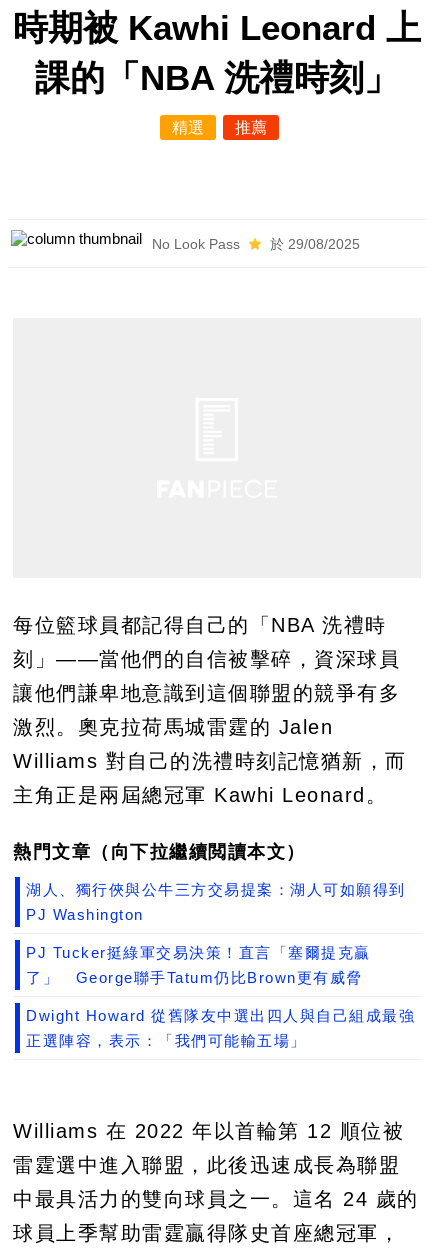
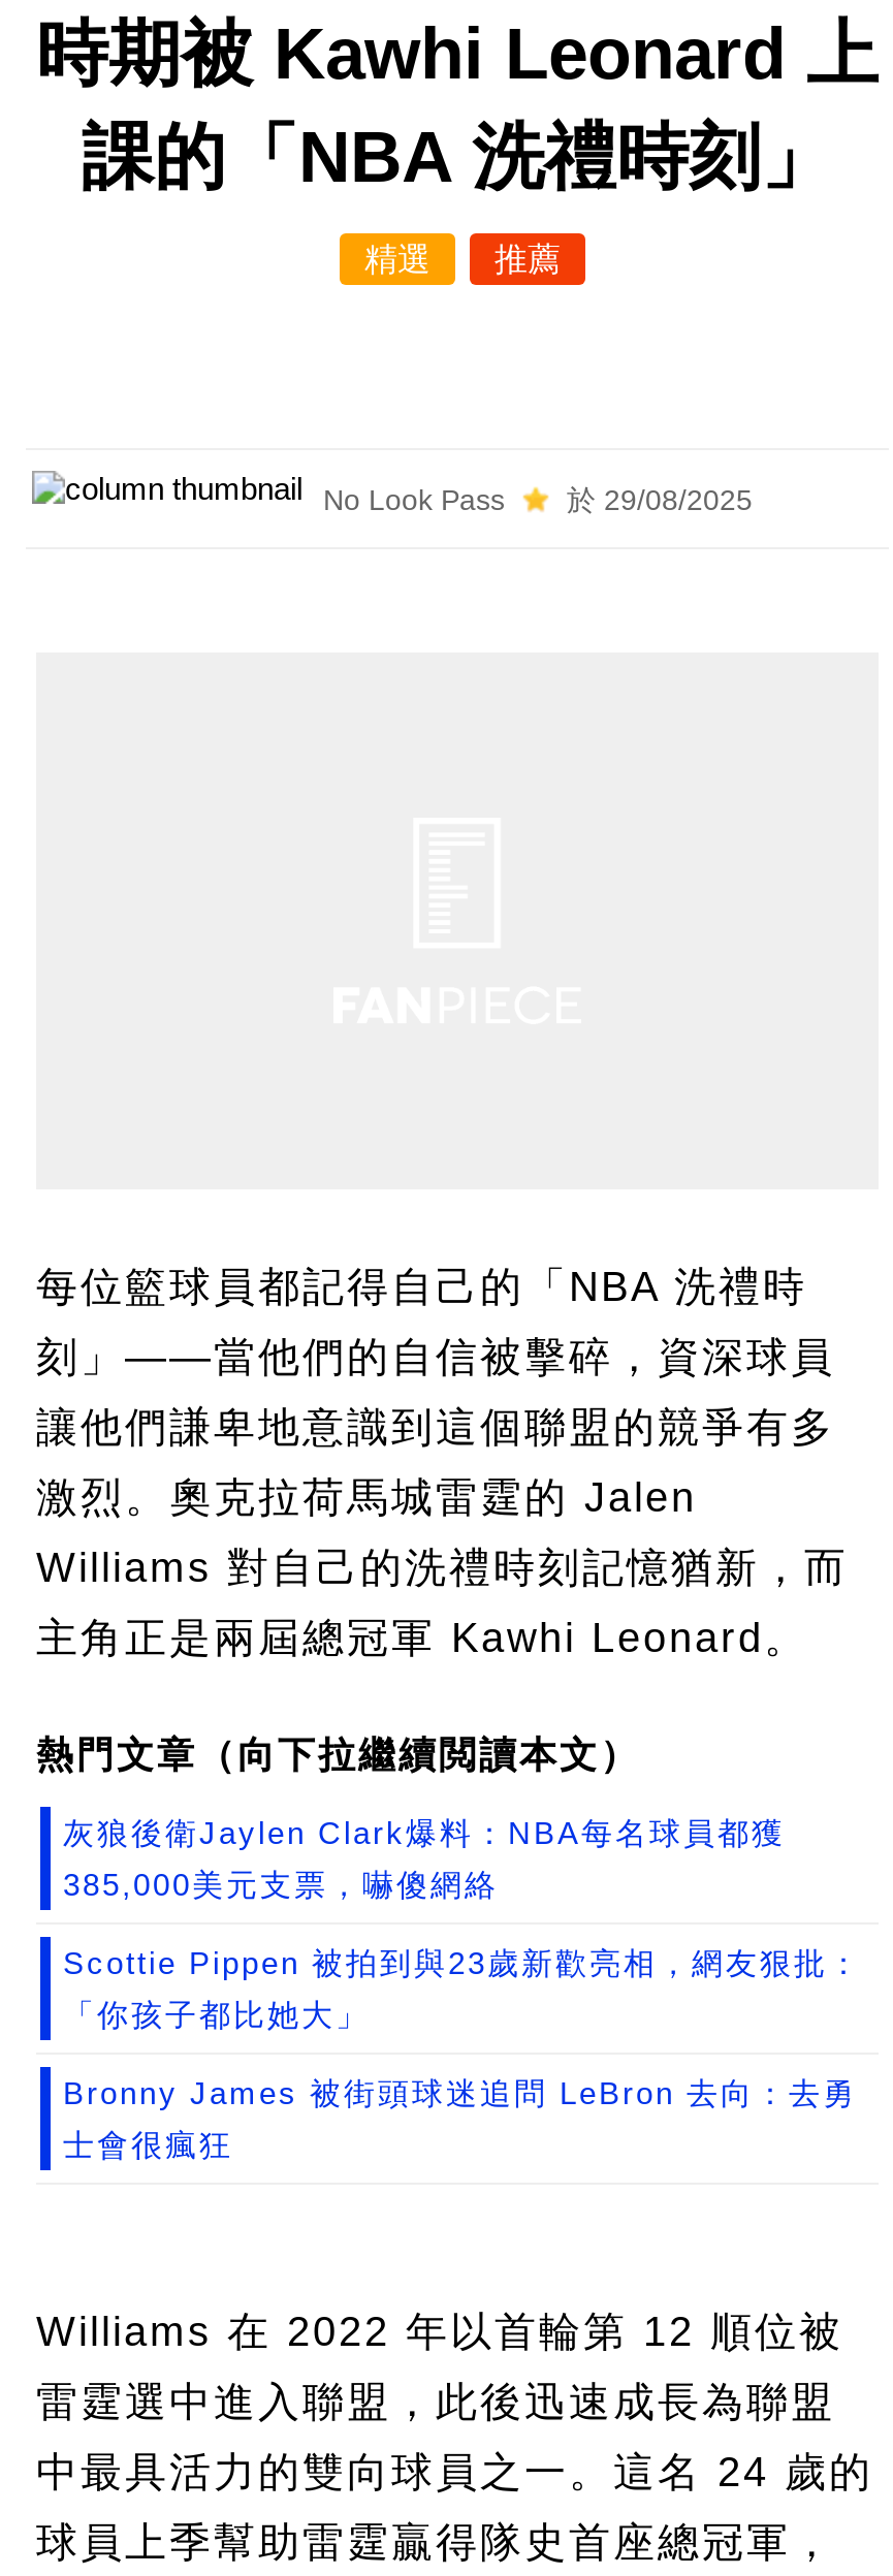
- 湖人、獨行俠與公牛三方交易提案：湖人可如願得到
+ 灰狼後衛Jaylen Clark爆料：NBA每名球員都獲

- PJ Washington
+ 385,000美元支票，嚇傻網絡

- PJ Tucker挺綠軍交易決策！直言「塞爾提克贏
+ Scottie Pippen 被拍到與23歲新歡亮相，網友狠批：

- 了」 George聯手Tatum仍比Brown更有威脅
+ 「你孩子都比她大」

- Dwight Howard 從舊隊友中選出四人與自己組成最強
+ Bronny James 被街頭球迷追問 LeBron 去向：去勇

- 正選陣容，表示：「我們可能輸五場」
+ 士會很瘋狂
